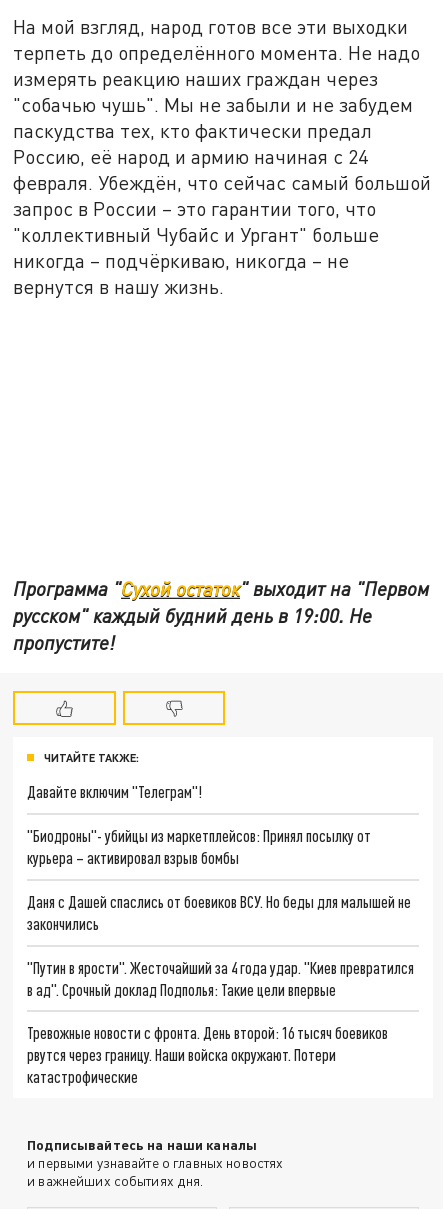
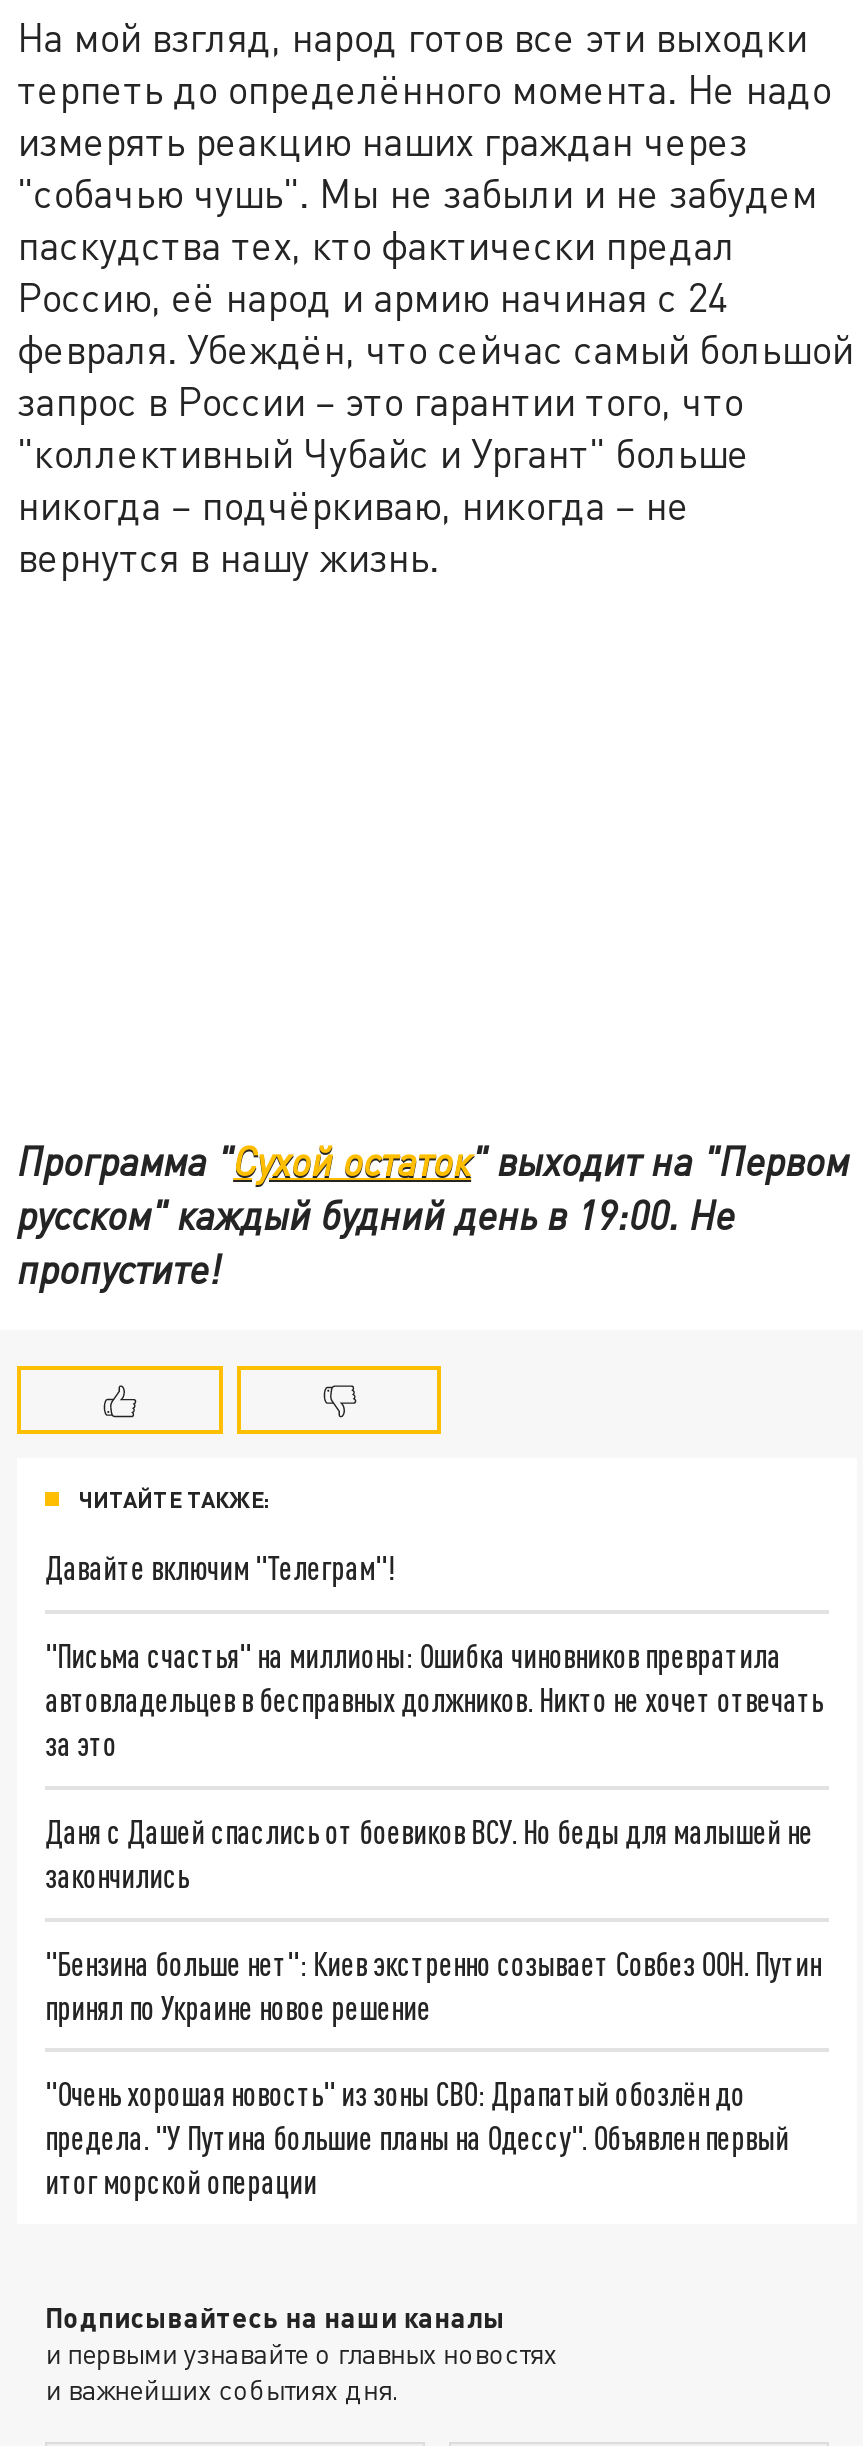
- "Биодроны"- убийцы из маркетплейсов: Принял посылку от
- курьера – активировал взрыв бомбы
+ "Письма счастья" на миллионы: Ошибка чиновников превратила
+ автовладельцев в бесправных должников. Никто не хочет отвечать
+ за это

- "Путин в ярости". Жесточайший за 4 года удар. "Киев превратился
- в ад". Срочный доклад Подполья: Такие цели впервые
+ "Бензина больше нет": Киев экстренно созывает Совбез ООН. Путин
+ принял по Украине новое решение

- Тревожные новости с фронта. День второй: 16 тысяч боевиков
- рвутся через границу. Наши войска окружают. Потери
- катастрофические
+ "Очень хорошая новость" из зоны СВО: Драпатый обозлён до
+ предела. "У Путина большие планы на Одессу". Объявлен первый
+ итог морской операции
